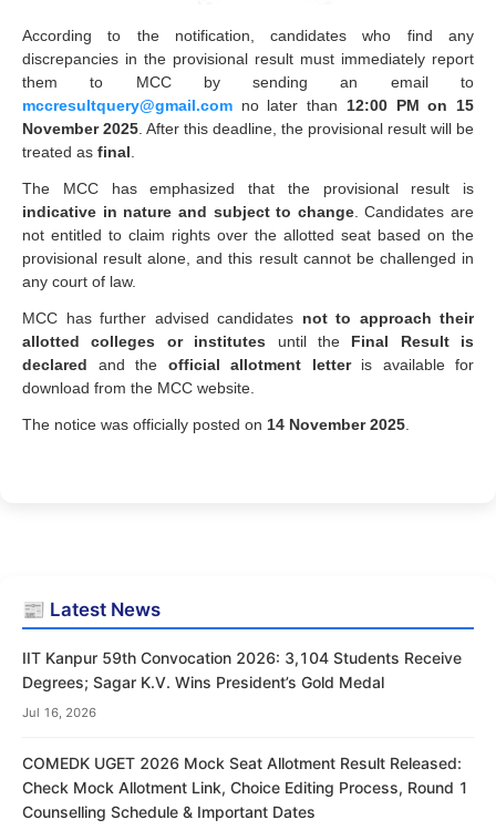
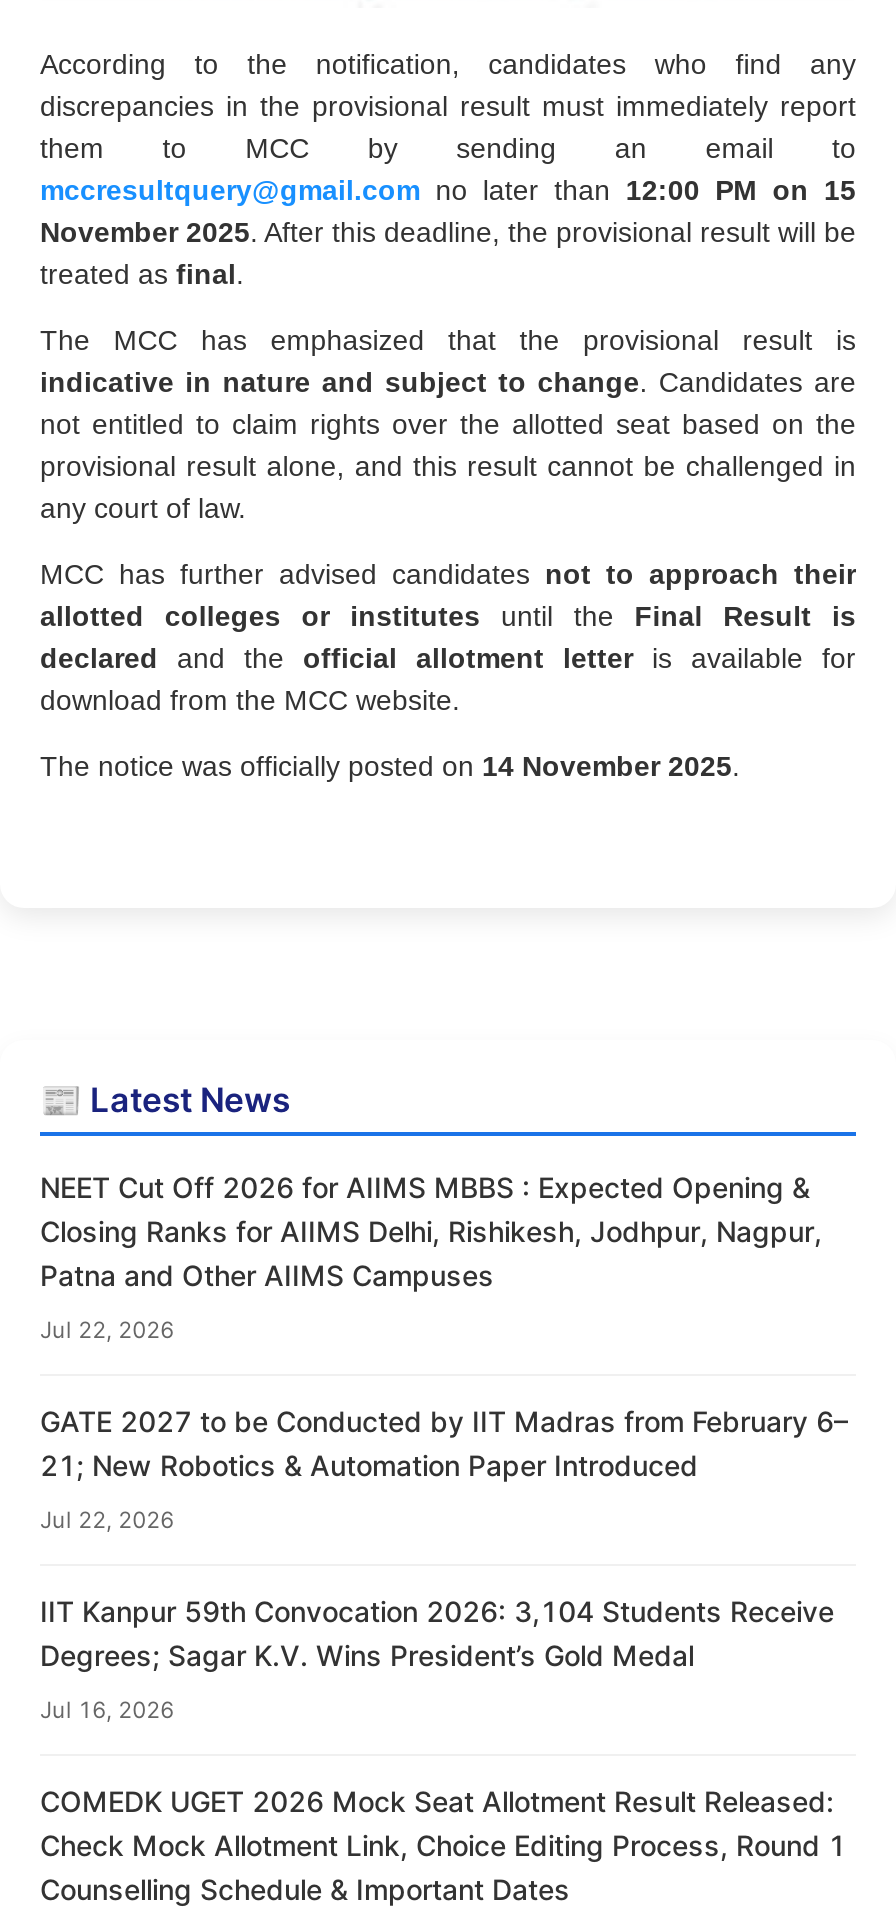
+ NEET Cut Off 2026 for AIIMS MBBS : Expected Opening &
+ Closing Ranks for AIIMS Delhi, Rishikesh, Jodhpur, Nagpur,
+ Patna and Other AIIMS Campuses
+ Jul 22, 2026
+ GATE 2027 to be Conducted by IIT Madras from February 6–
+ 21; New Robotics & Automation Paper Introduced
+ Jul 22, 2026
